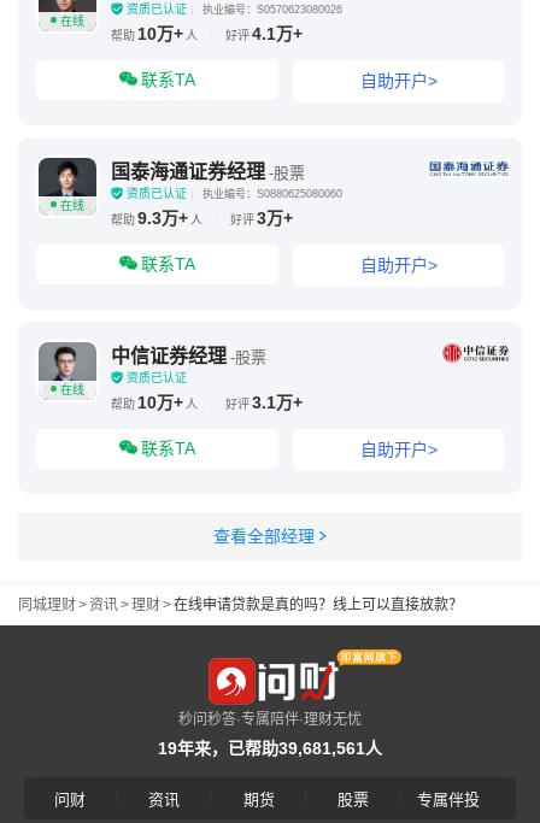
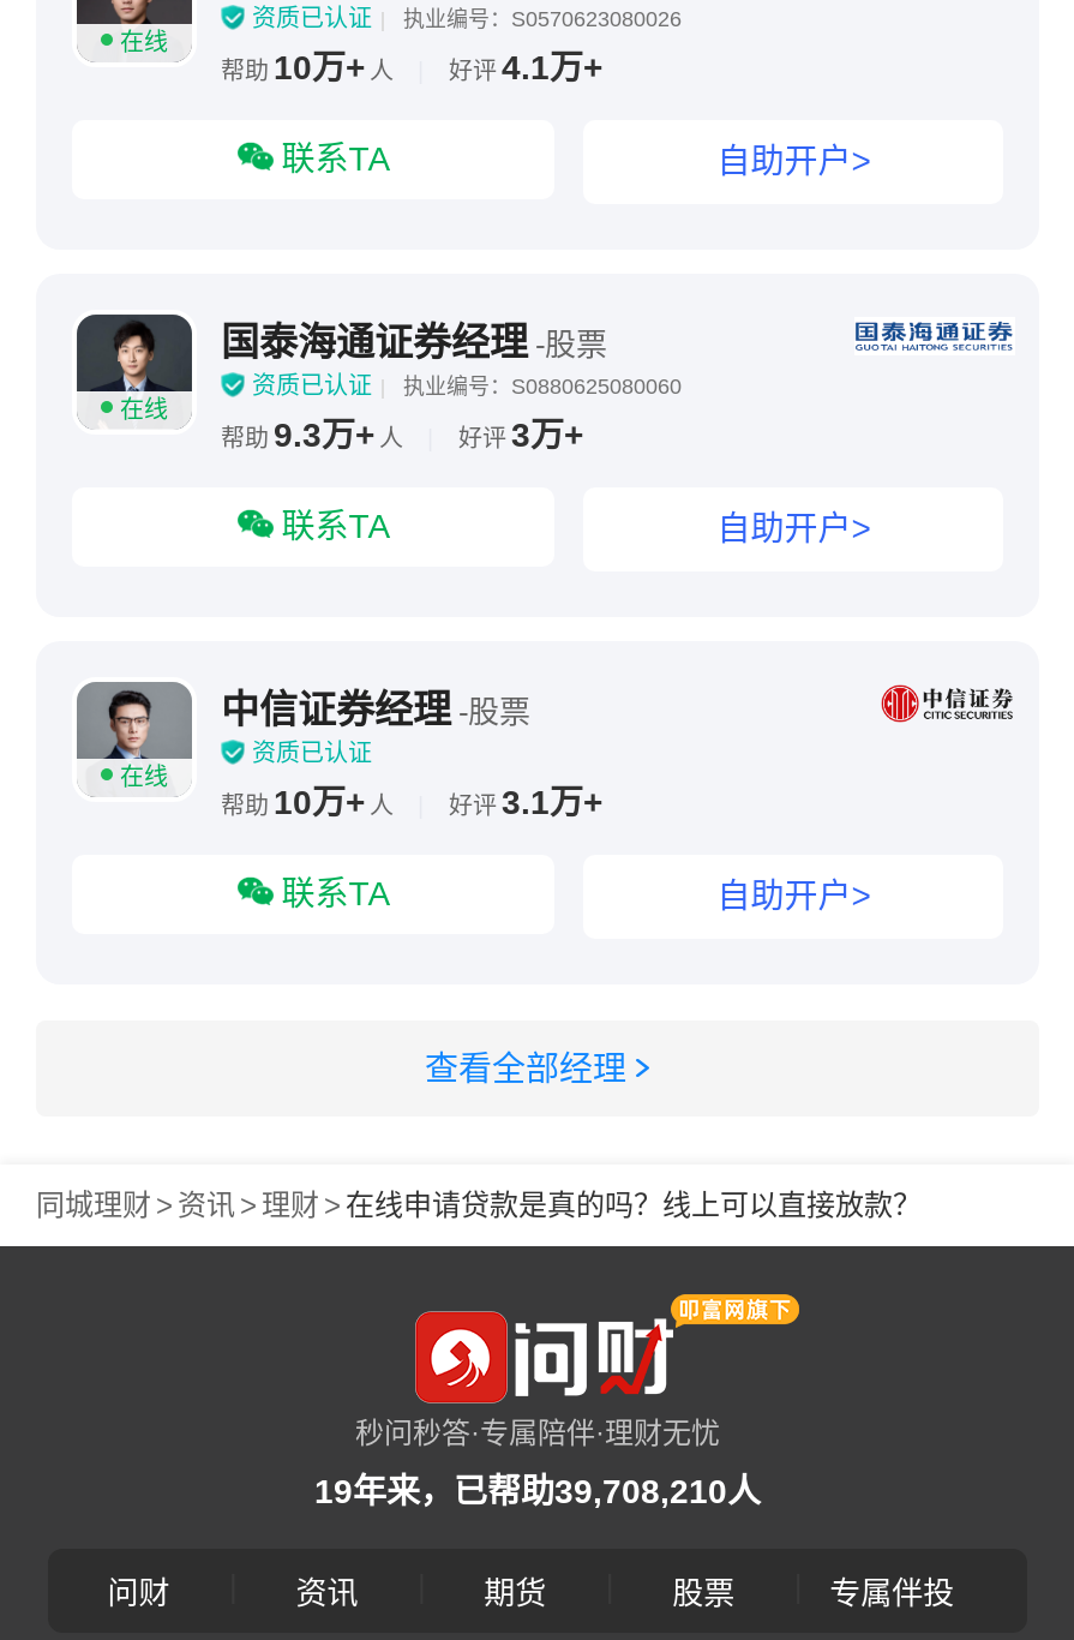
- 19年来，已帮助39,681,561人
+ 19年来，已帮助39,708,210人
